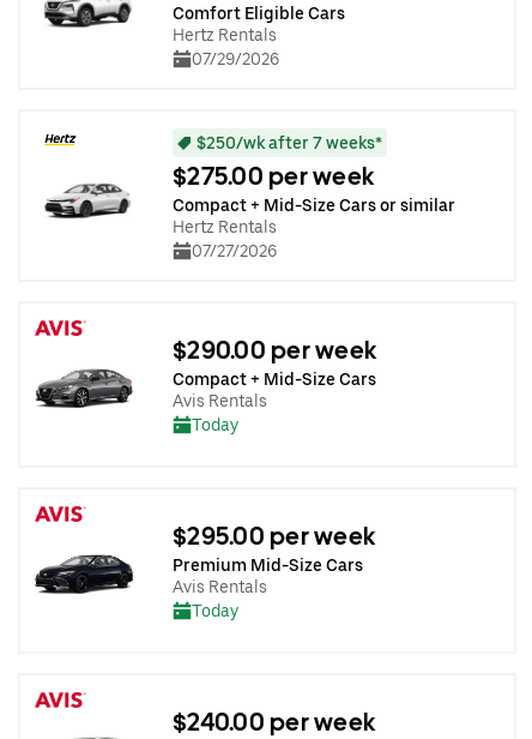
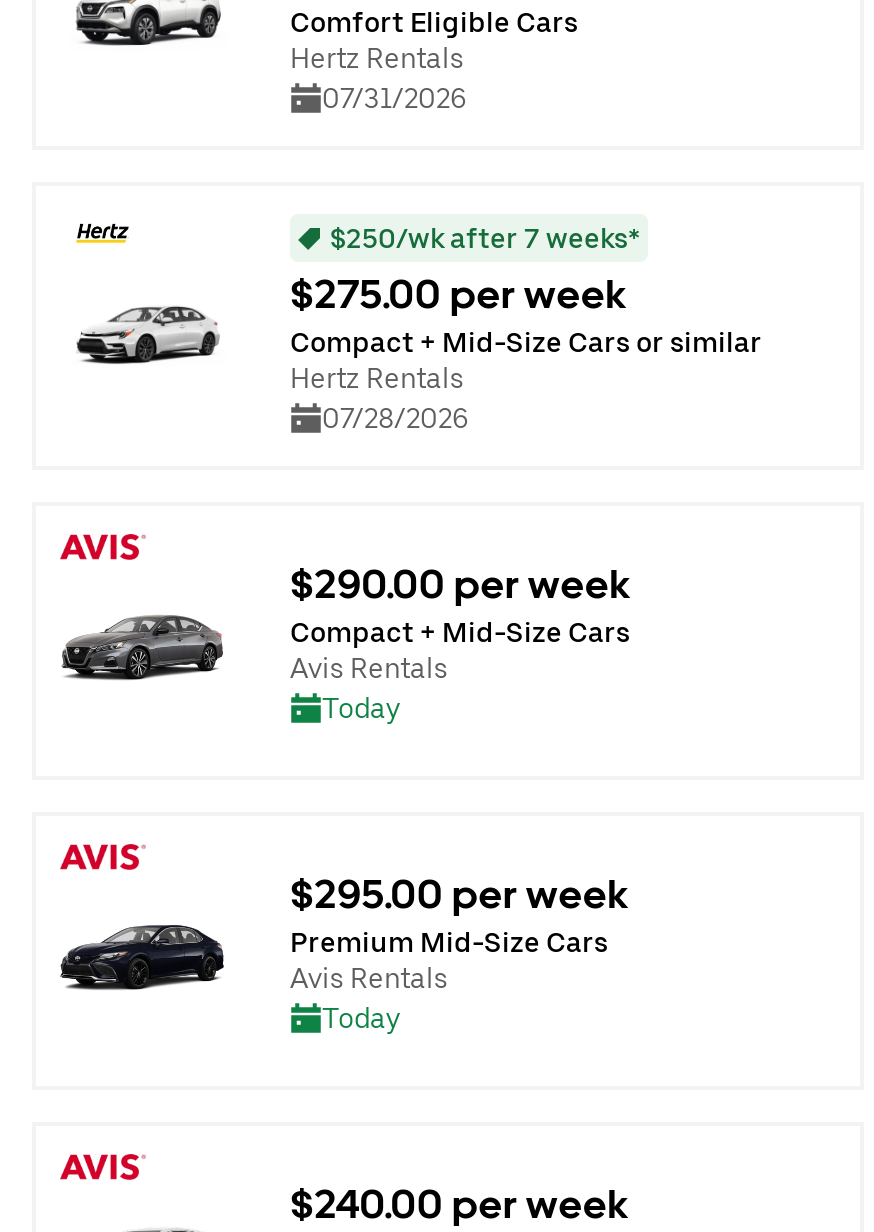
- 07/29/2026
+ 07/31/2026

- 07/27/2026
+ 07/28/2026
